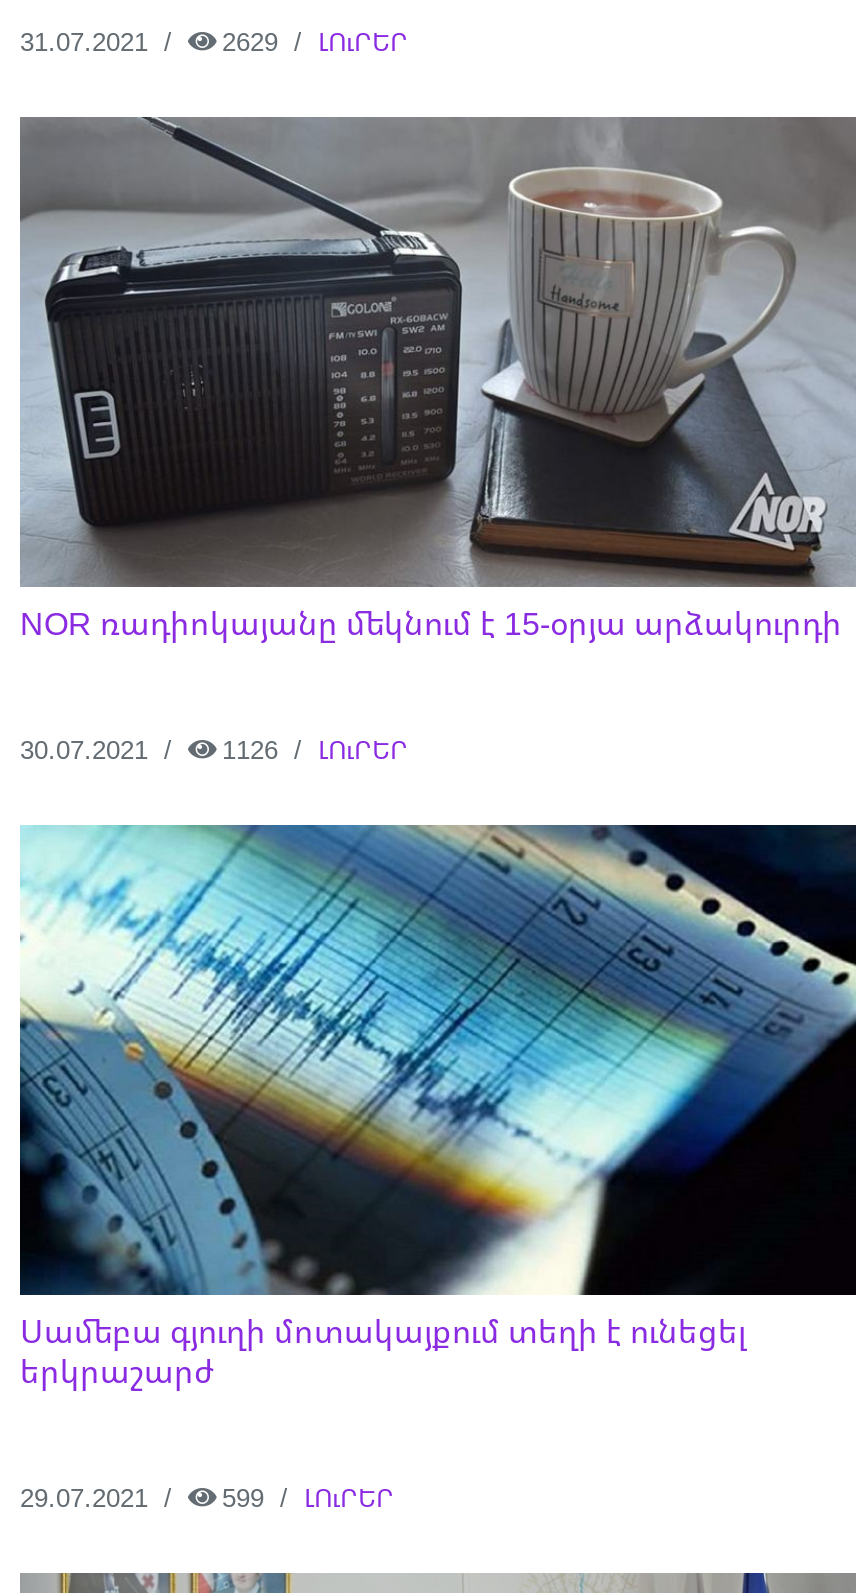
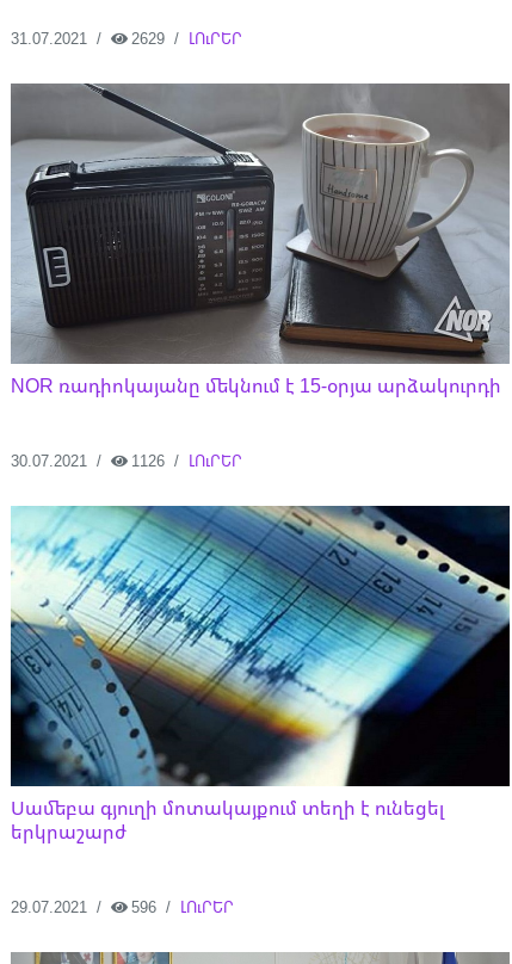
- 29.07.2021 599 ԼՈւՐԵՐ
+ 29.07.2021 596 ԼՈւՐԵՐ
